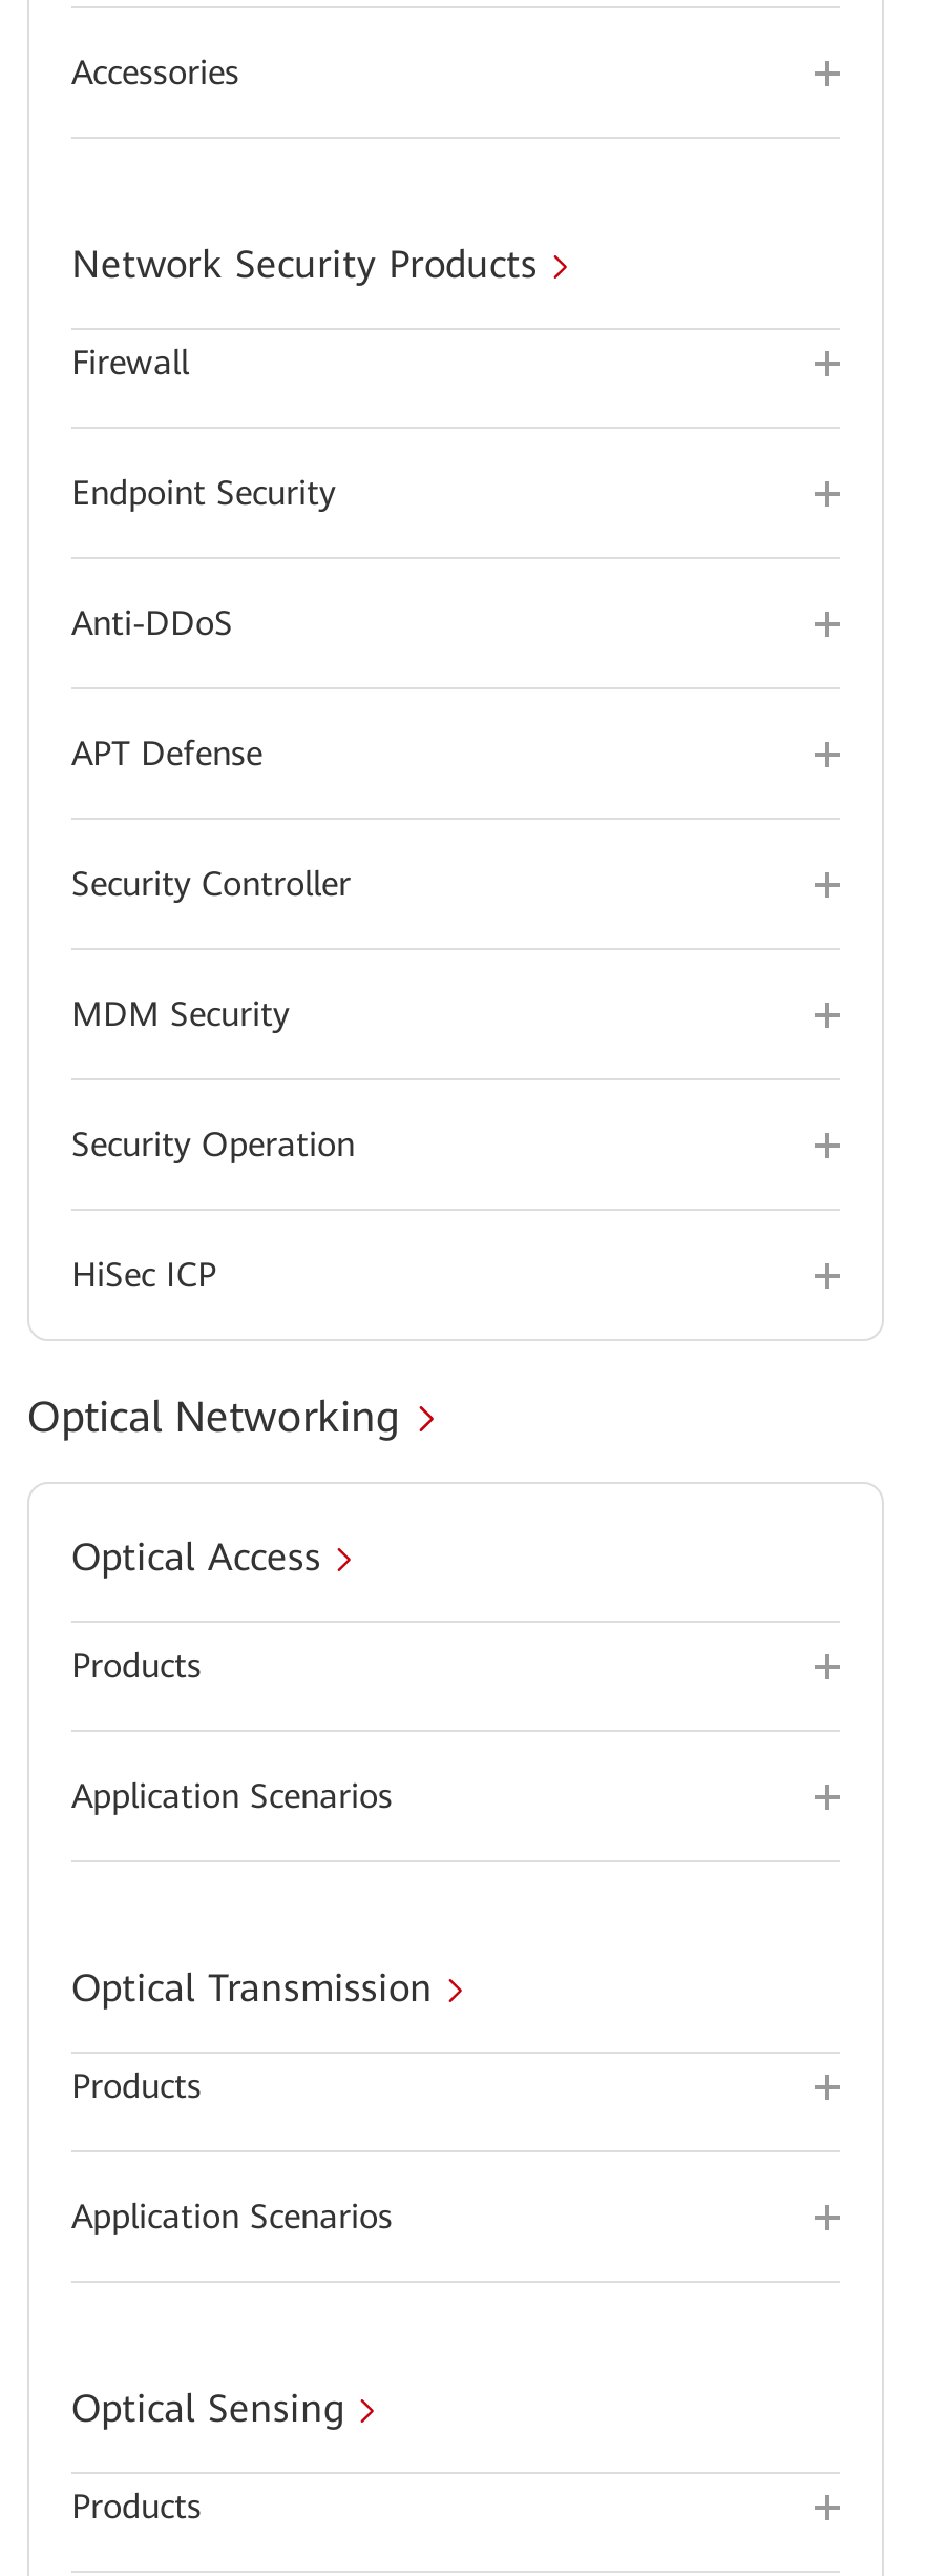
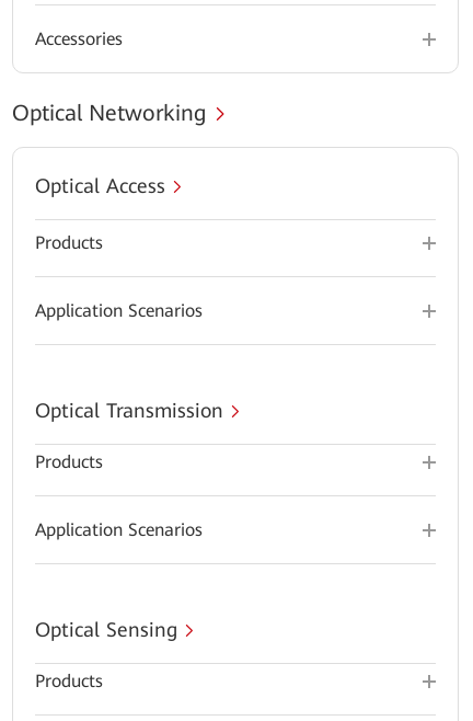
- Network Security Products
- Firewall
- Endpoint Security
- Anti-DDoS
- APT Defense
- Security Controller
- MDM Security
- Security Operation
- HiSec ICP
